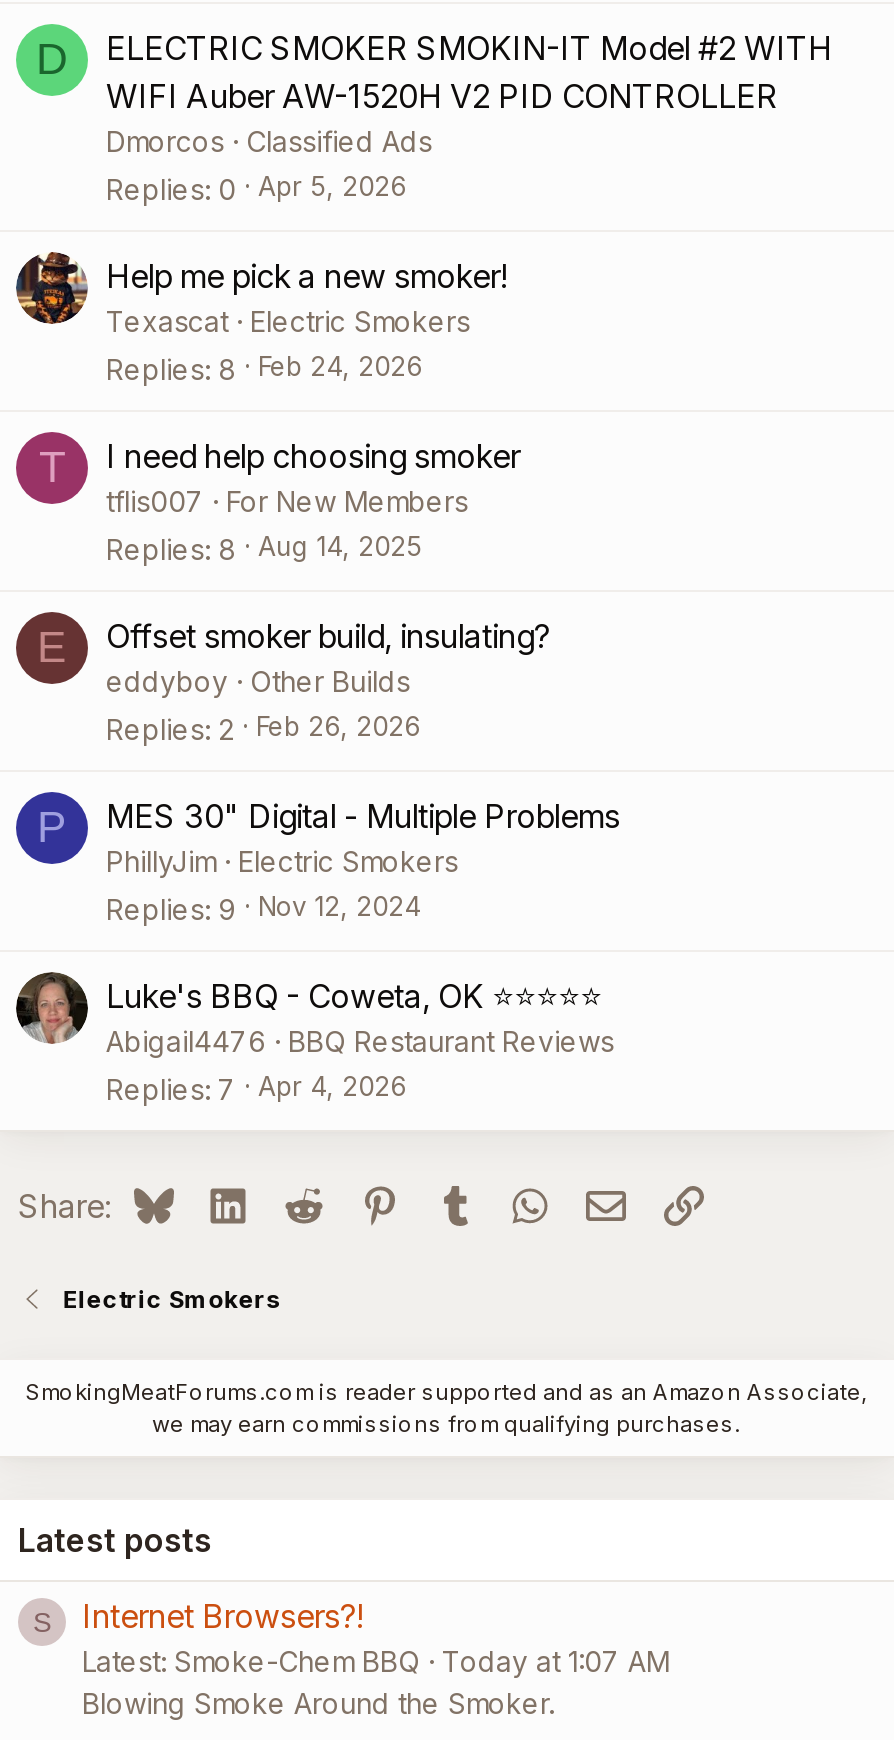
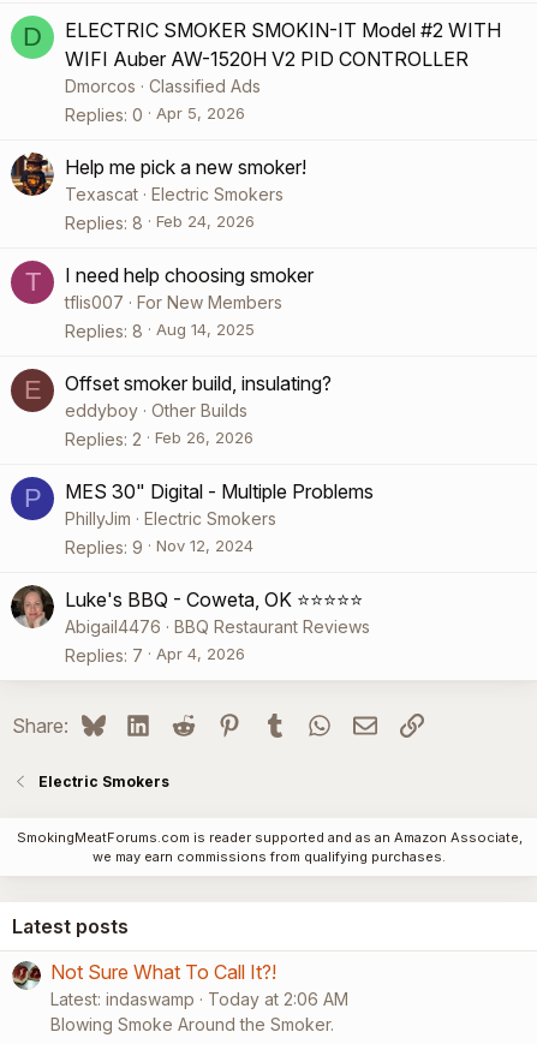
- S
- Internet Browsers?!
- Latest: Smoke-Chem BBQ
- Today at 1:07 AM
+ Not Sure What To Call It?!
+ Latest: indaswamp
+ Today at 2:06 AM
